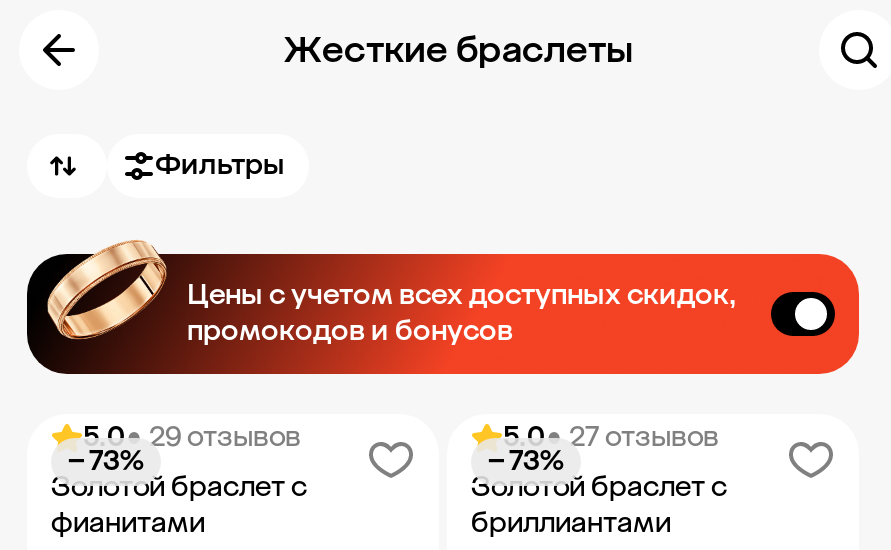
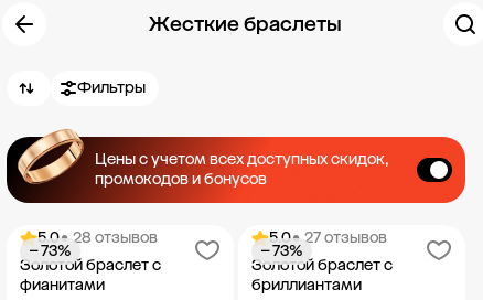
- 5.0• 29 отзывов
+ 5.0• 28 отзывов
